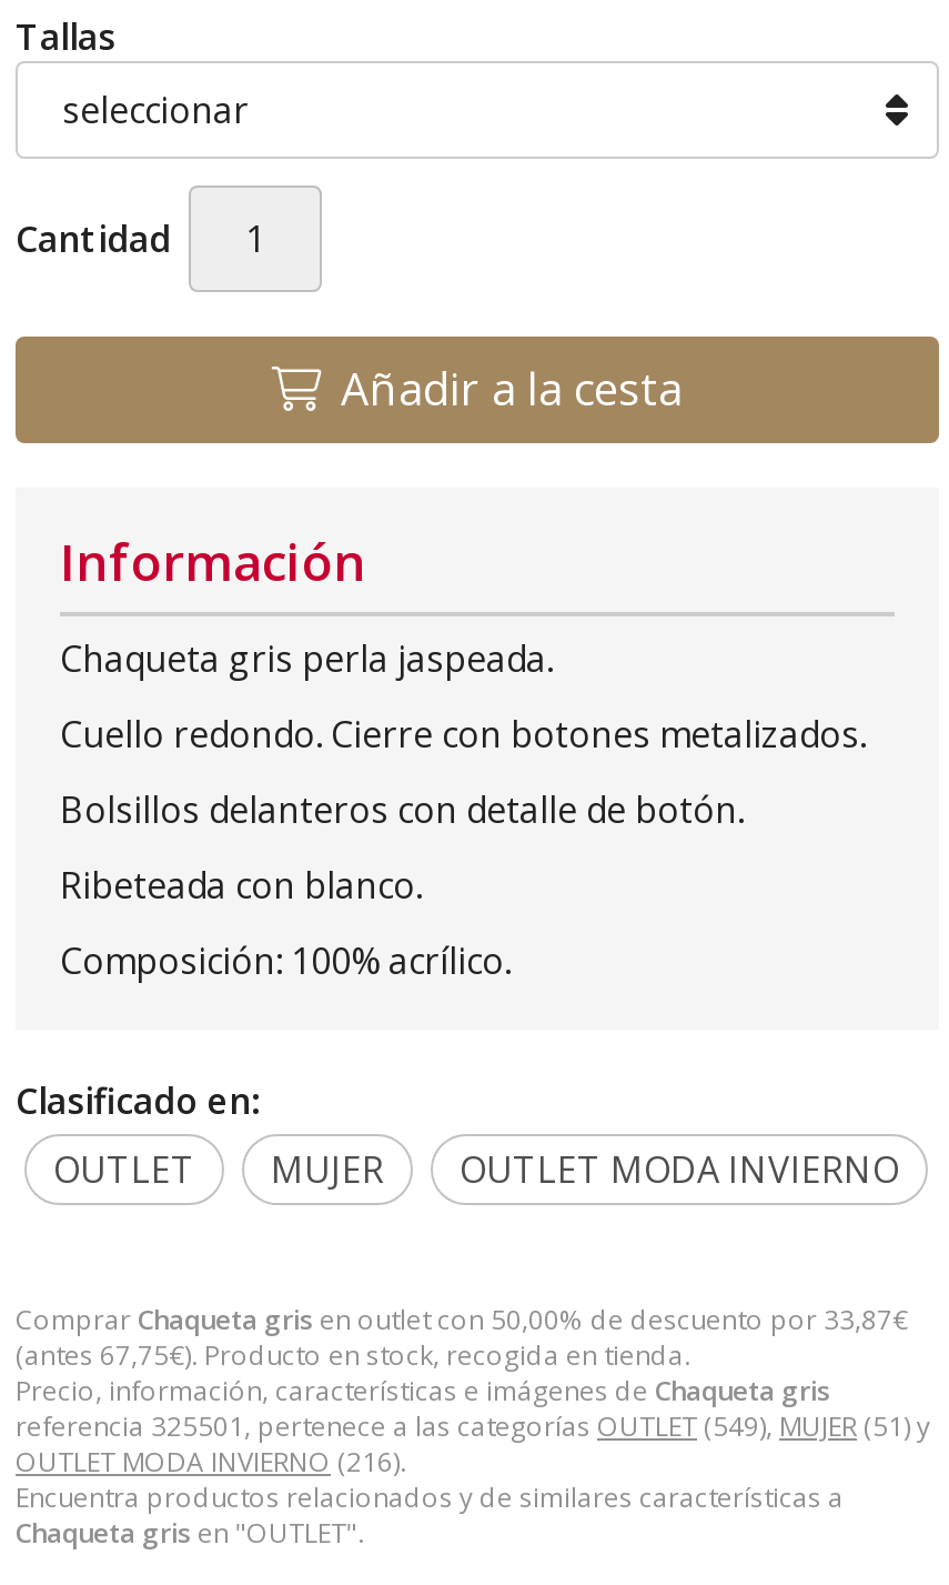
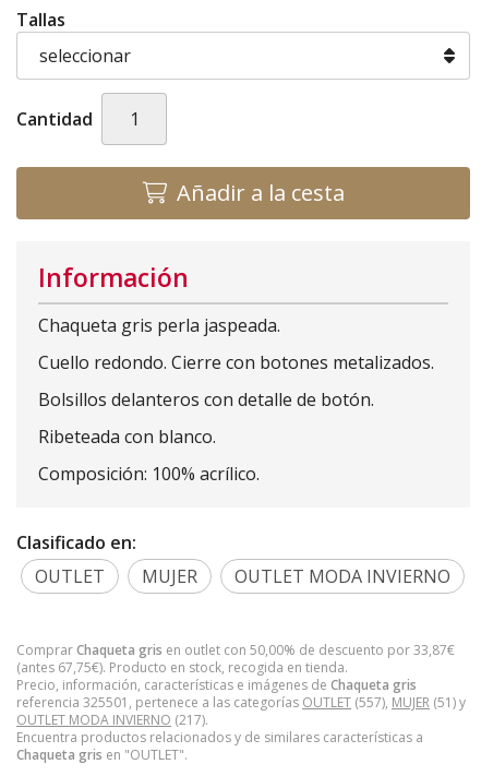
- referencia 325501, pertenece a las categorías OUTLET (549), MUJER (51) y
+ referencia 325501, pertenece a las categorías OUTLET (557), MUJER (51) y

- OUTLET MODA INVIERNO (216).
+ OUTLET MODA INVIERNO (217).
